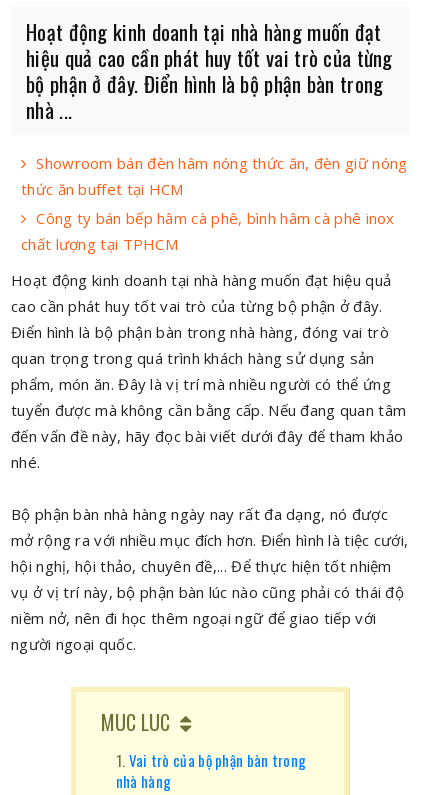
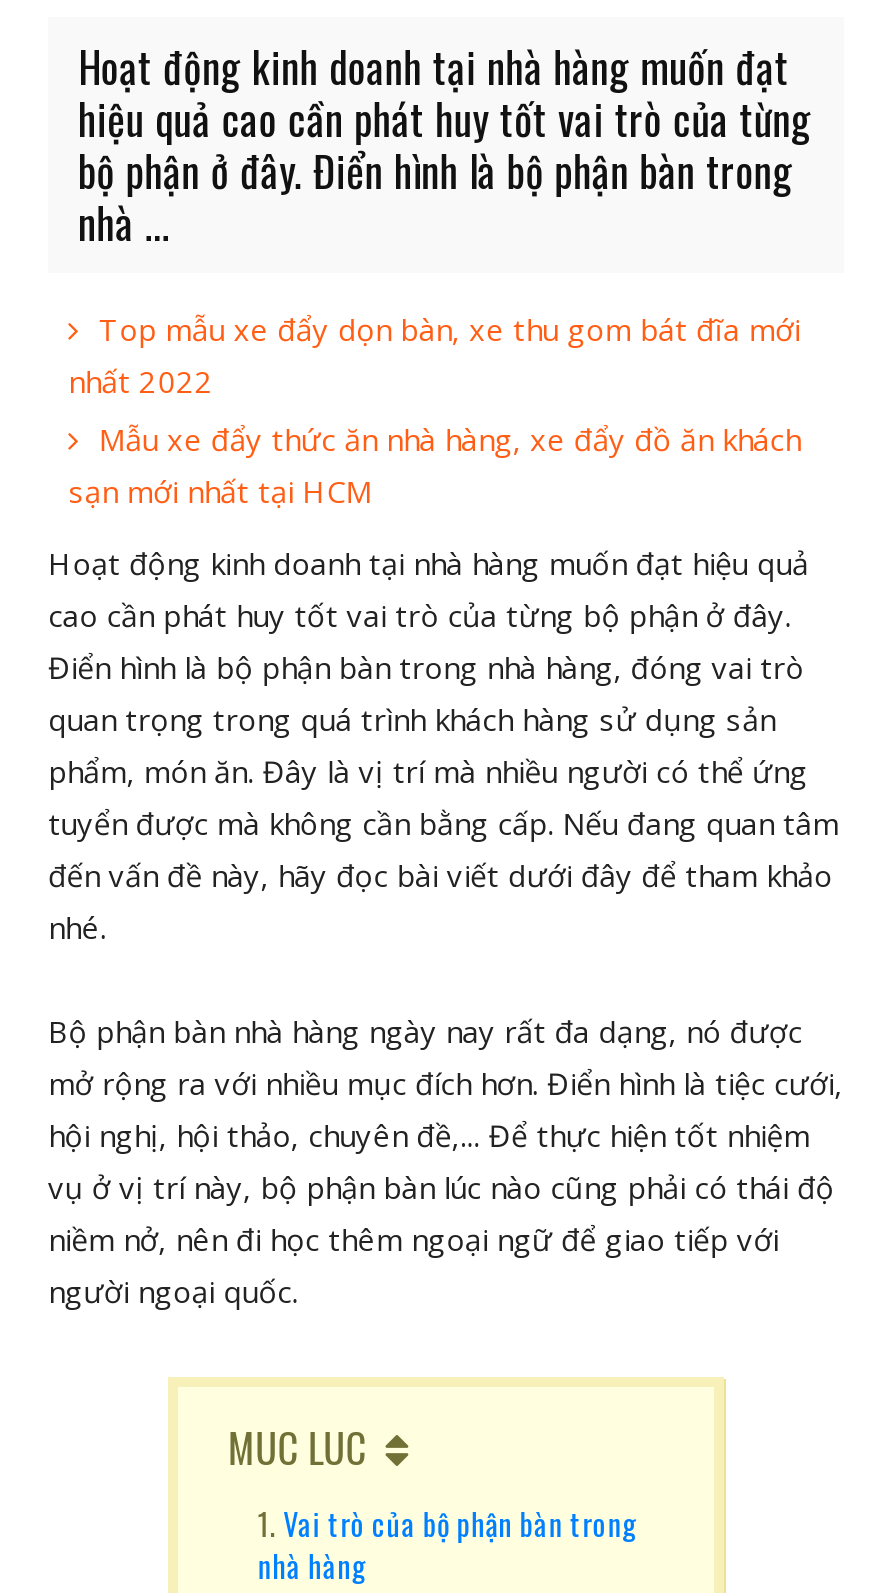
- Showroom bán đèn hâm nóng thức ăn, đèn giữ nóng
- thức ăn buffet tại HCM
- Công ty bán bếp hâm cà phê, bình hâm cà phê inox
- chất lượng tại TPHCM
+ Top mẫu xe đẩy dọn bàn, xe thu gom bát đĩa mới
+ nhất 2022
+ Mẫu xe đẩy thức ăn nhà hàng, xe đẩy đồ ăn khách
+ sạn mới nhất tại HCM
